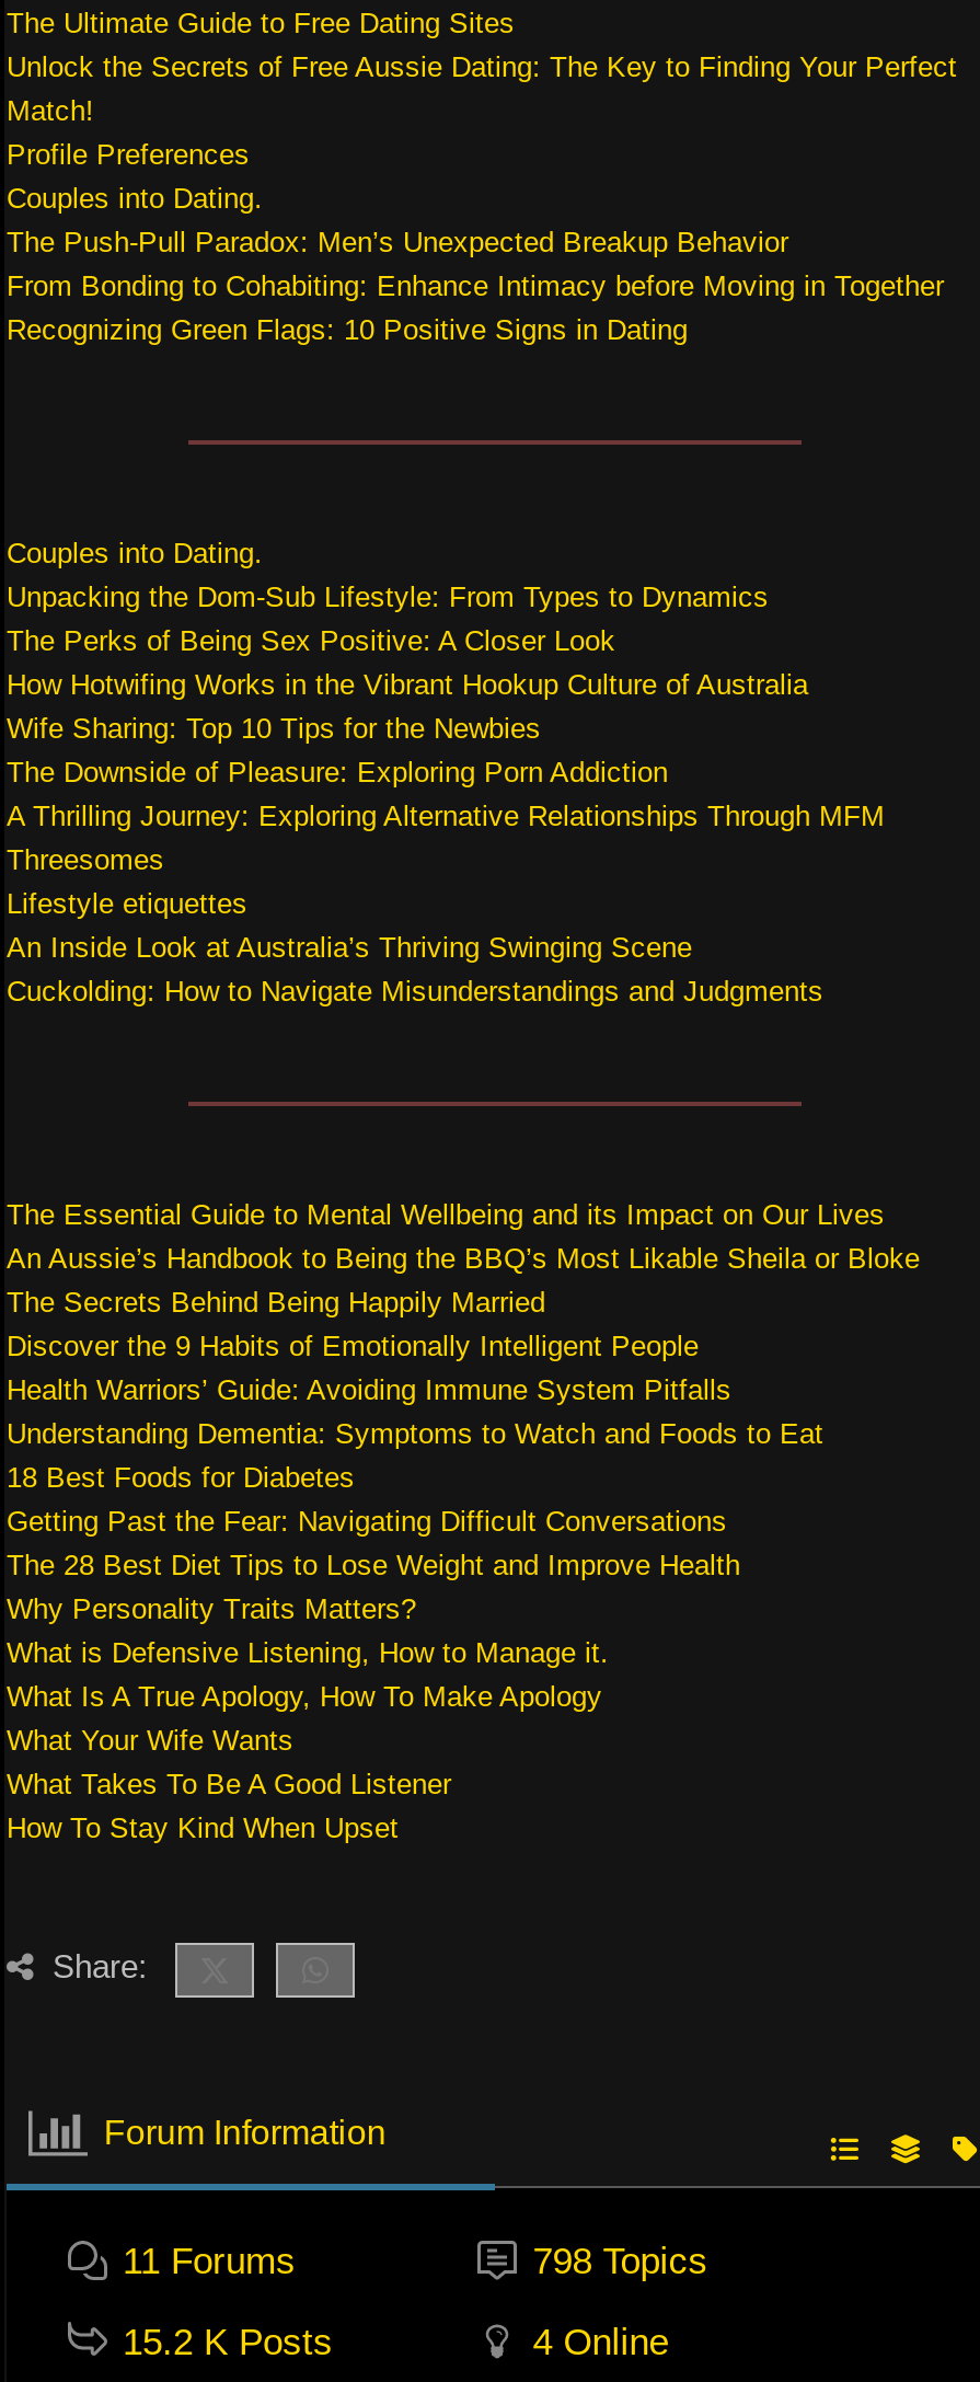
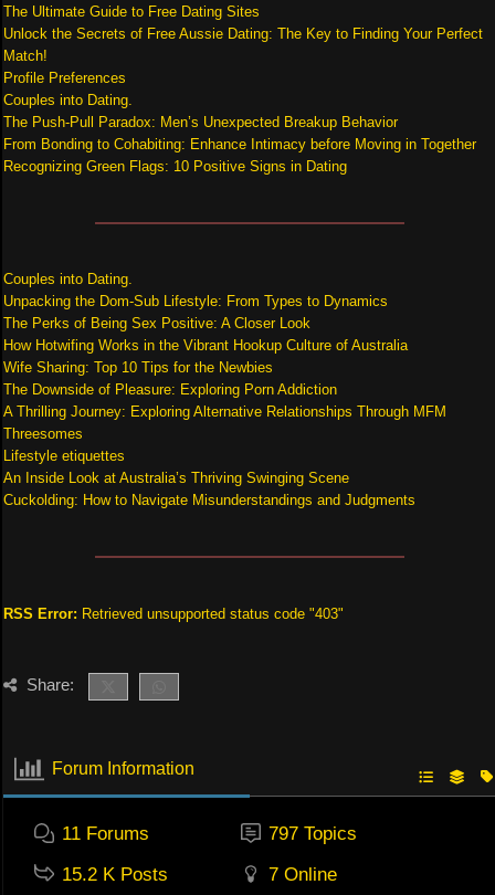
- The Essential Guide to Mental Wellbeing and its Impact on Our Lives
- An Aussie’s Handbook to Being the BBQ’s Most Likable Sheila or Bloke
- The Secrets Behind Being Happily Married
- Discover the 9 Habits of Emotionally Intelligent People
- Health Warriors’ Guide: Avoiding Immune System Pitfalls
- Understanding Dementia: Symptoms to Watch and Foods to Eat
- 18 Best Foods for Diabetes
- Getting Past the Fear: Navigating Difficult Conversations
- The 28 Best Diet Tips to Lose Weight and Improve Health
- Why Personality Traits Matters?
- What is Defensive Listening, How to Manage it.
- What Is A True Apology, How To Make Apology
- What Your Wife Wants
- What Takes To Be A Good Listener
- How To Stay Kind When Upset
+ RSS Error: Retrieved unsupported status code "403"

- 798 Topics
+ 797 Topics

- 4 Online
+ 7 Online
